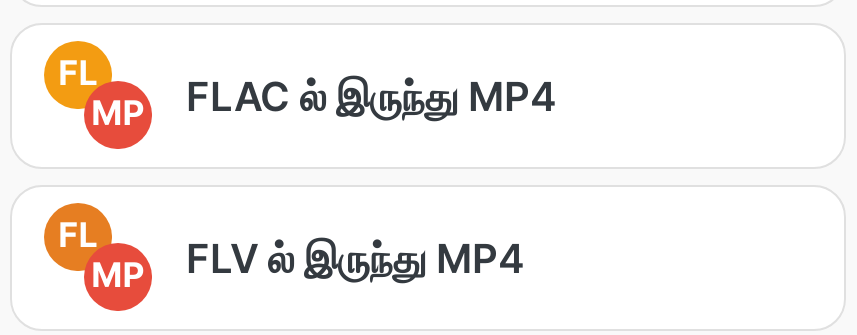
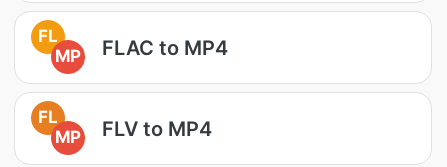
- MP FLAC ல் இருந்து MP4
+ MP FLAC to MP4

- MP FLV ல் இருந்து MP4
+ MP FLV to MP4
